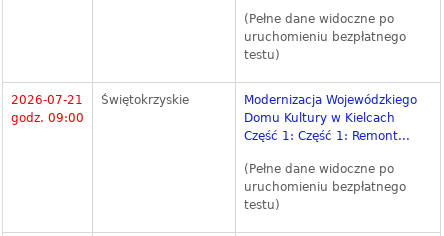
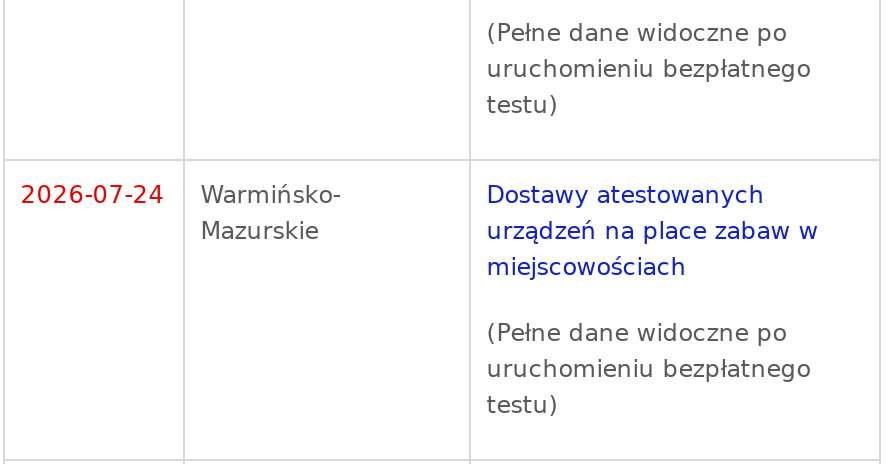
- 2026-07-21
- godz. 09:00
+ 2026-07-24
+ Warmińsko-
+ Mazurskie

- Świętokrzyskie
- Modernizacja Wojewódzkiego
- Domu Kultury w Kielcach
- Część 1: Część 1: Remont...
+ Dostawy atestowanych
+ urządzeń na place zabaw w
+ miejscowościach
